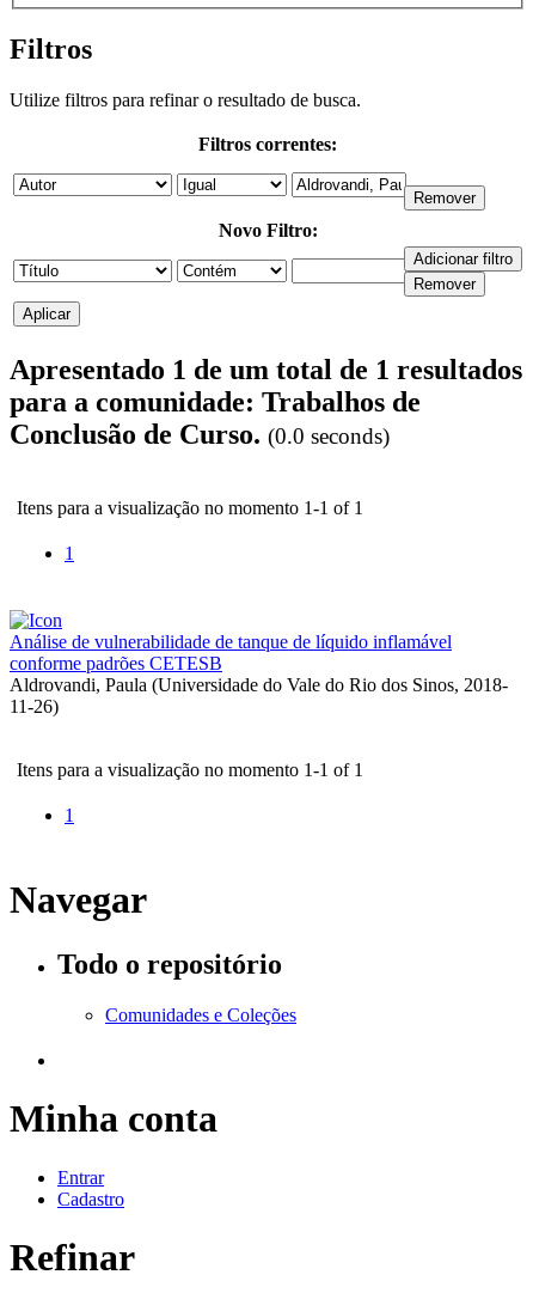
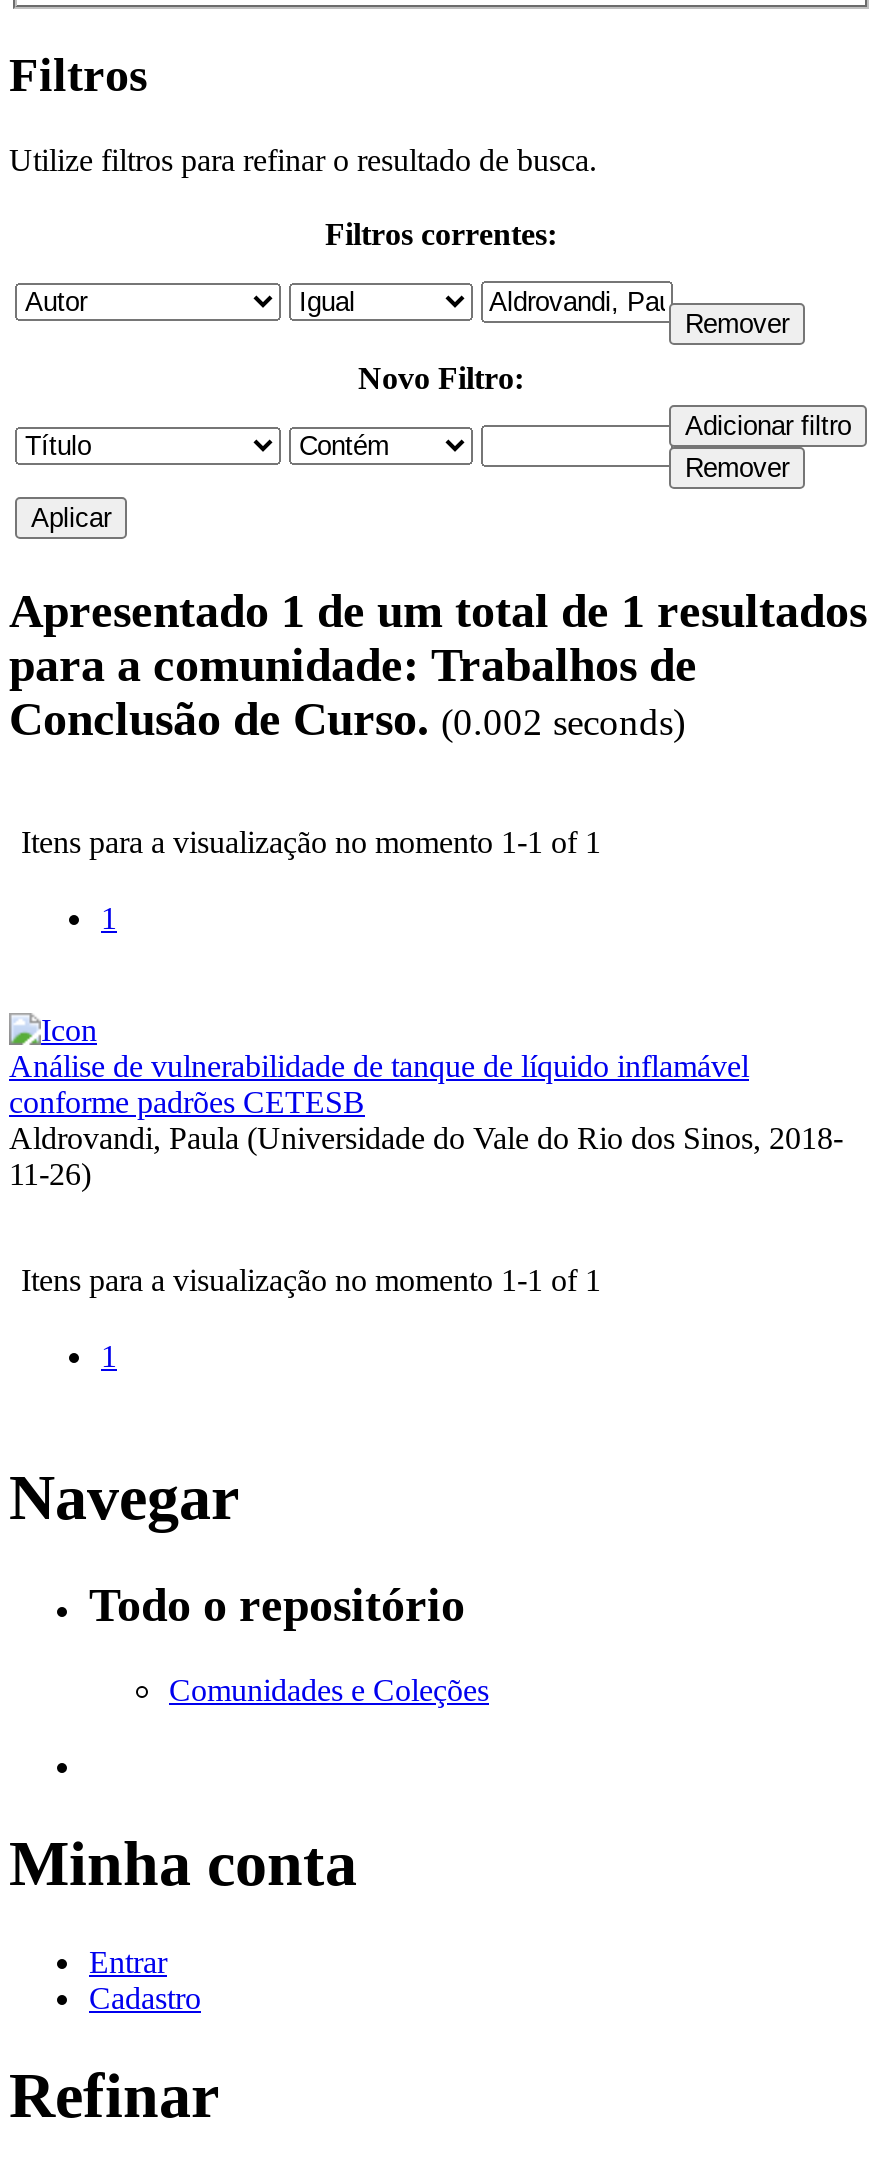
- Conclusão de Curso. (0.0 seconds)
+ Conclusão de Curso. (0.002 seconds)
